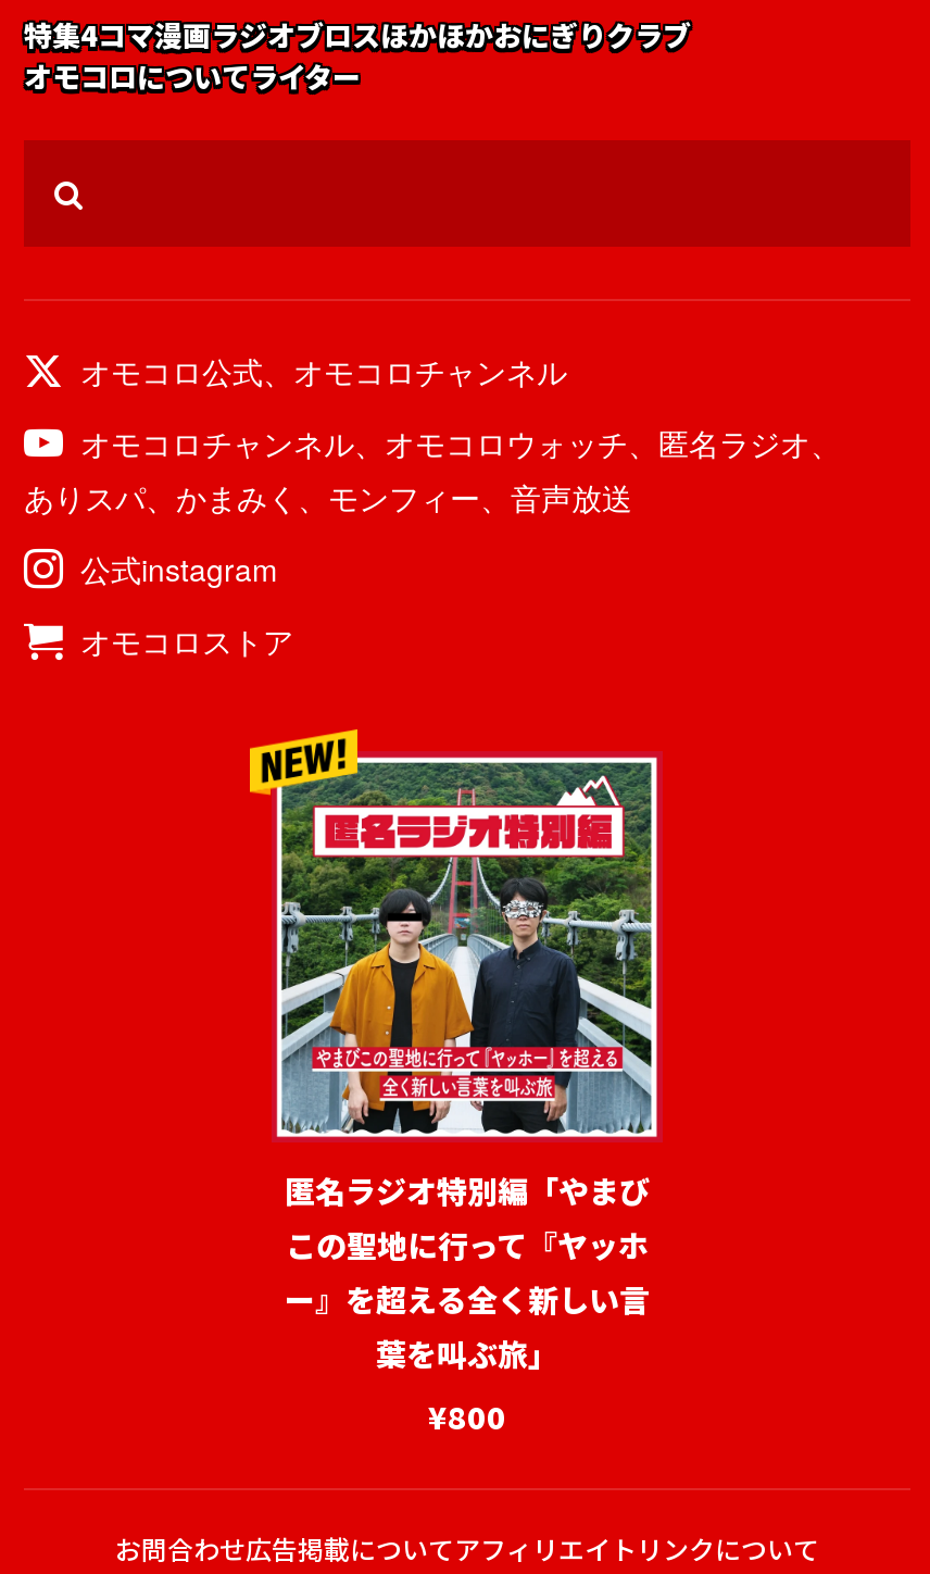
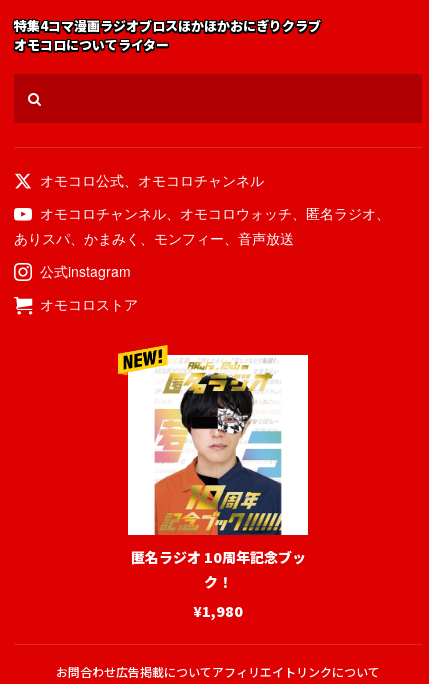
- [image]
+ [image]

- 匿名ラジオ特別編「やまび
- この聖地に行って『ヤッホ
- ー』を超える全く新しい言
- 葉を叫ぶ旅」
- ¥800
+ 匿名ラジオ 10周年記念ブッ
+ ク！
+ ¥1,980
